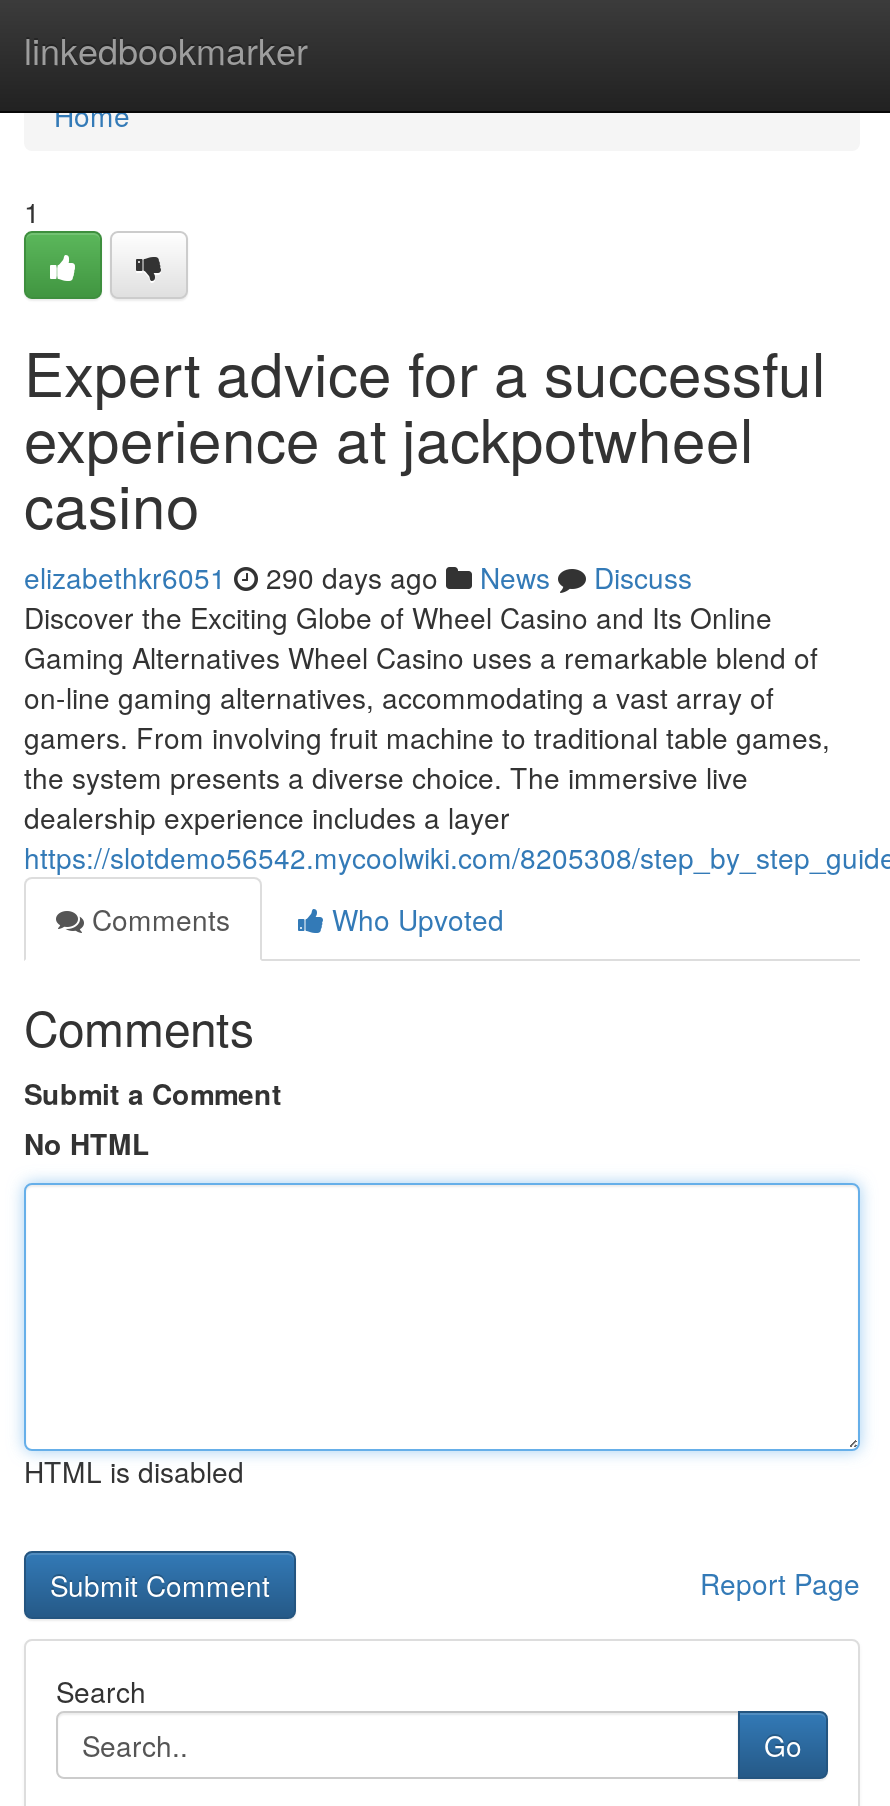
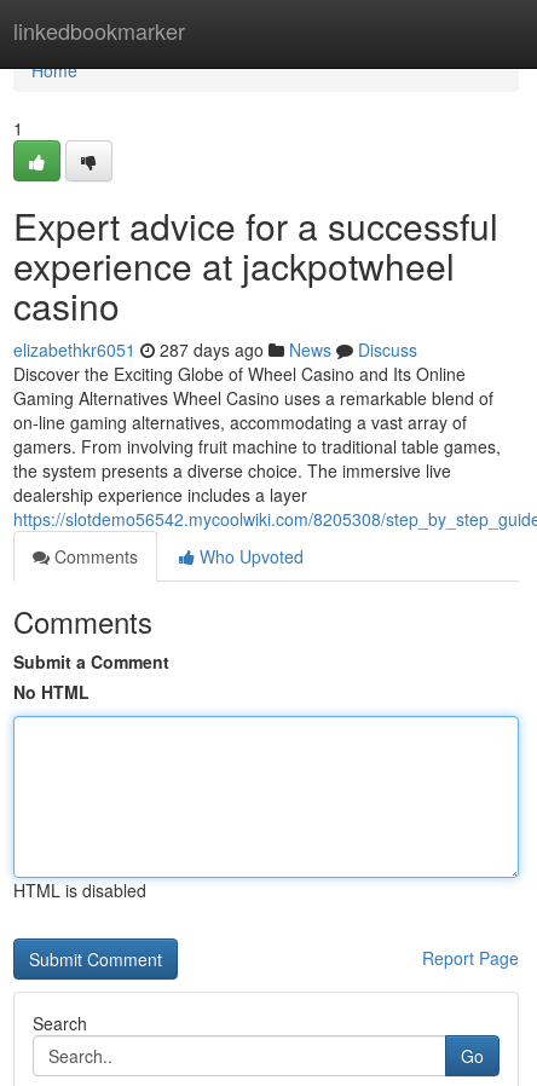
- elizabethkr6051 290 days ago News Discuss
+ elizabethkr6051 287 days ago News Discuss
